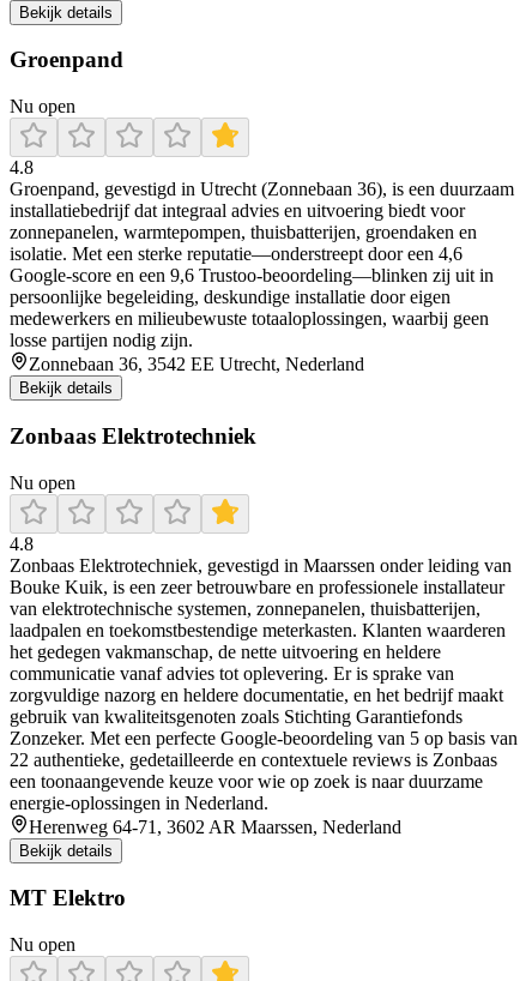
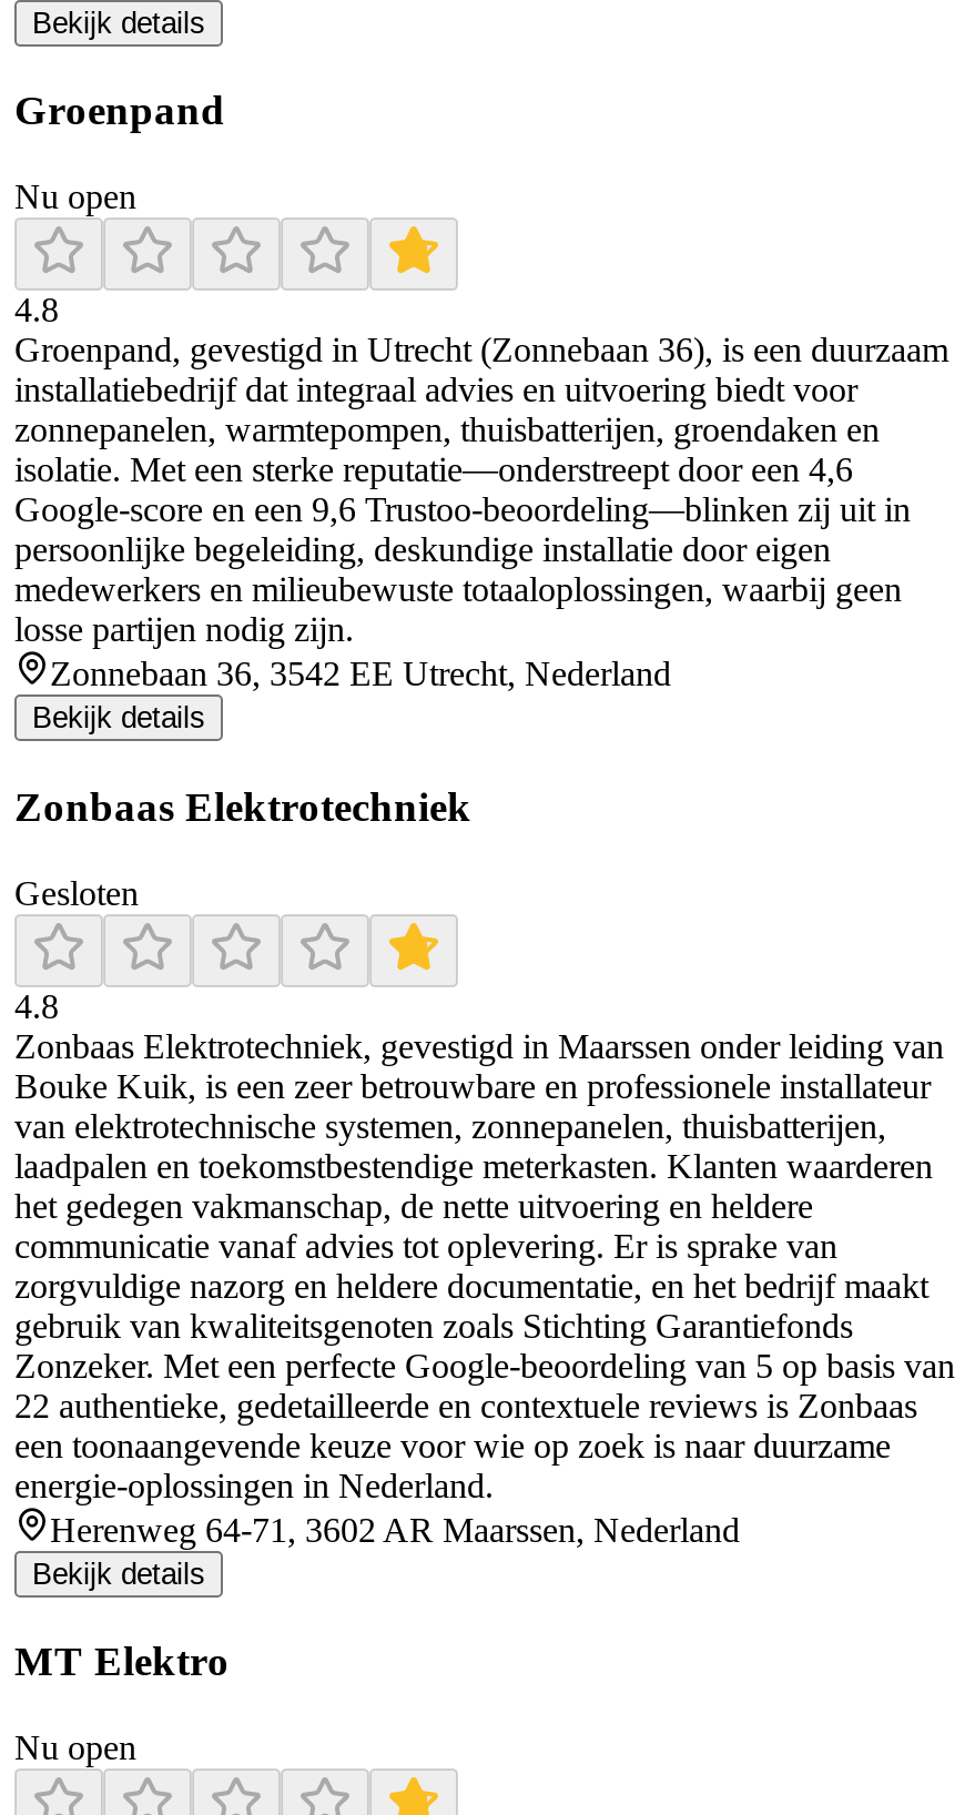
- Nu open
+ Gesloten
